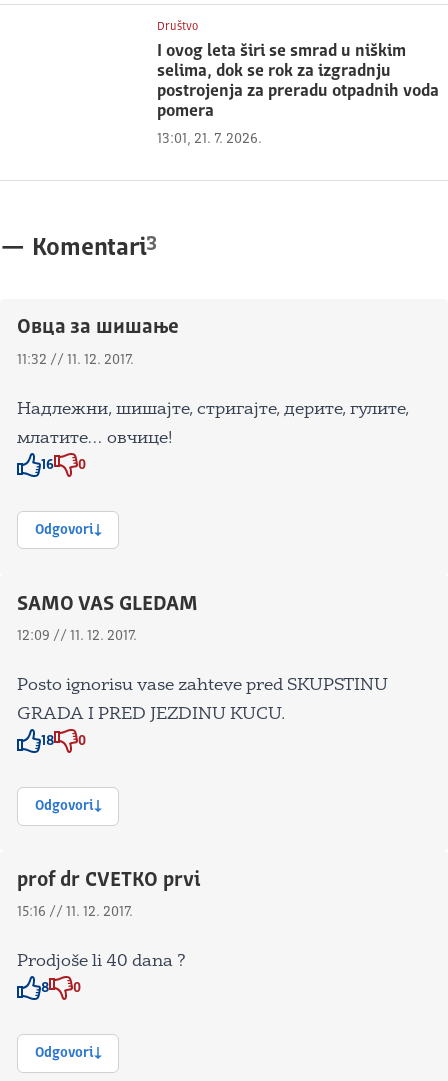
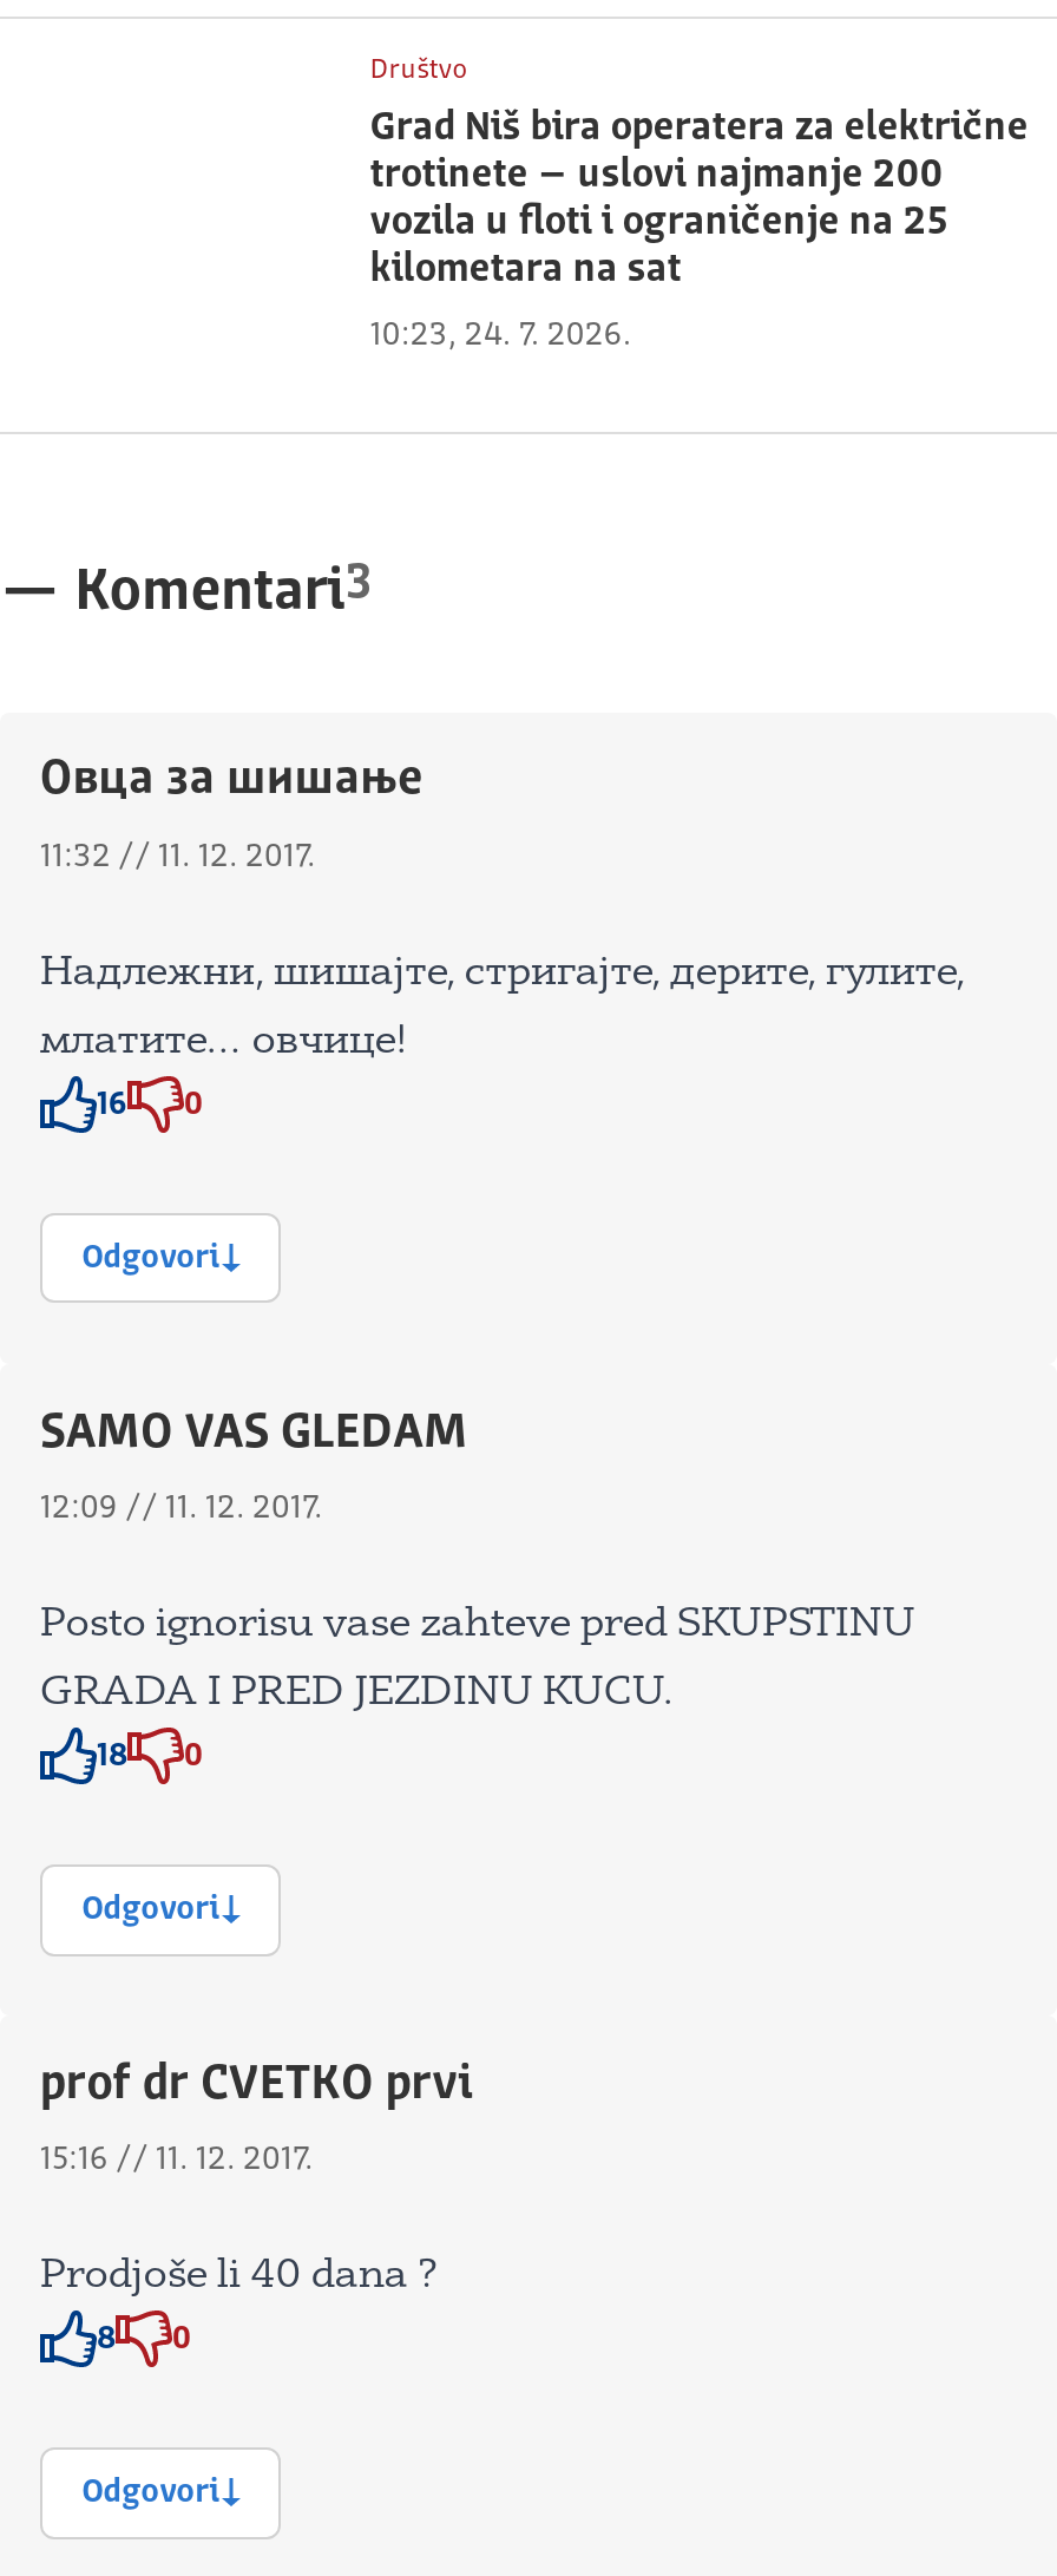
- I ovog leta širi se smrad u niškim
- selima, dok se rok za izgradnju
- postrojenja za preradu otpadnih voda
- pomera
+ Grad Niš bira operatera za električne
+ trotinete – uslovi najmanje 200
+ vozila u floti i ograničenje na 25
+ kilometara na sat

- 13:01, 21. 7. 2026.
+ 10:23, 24. 7. 2026.
